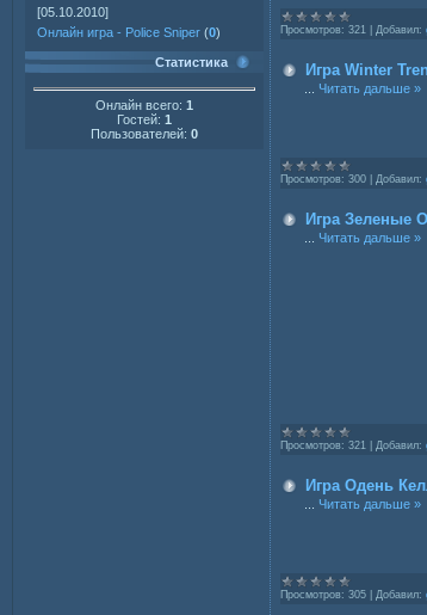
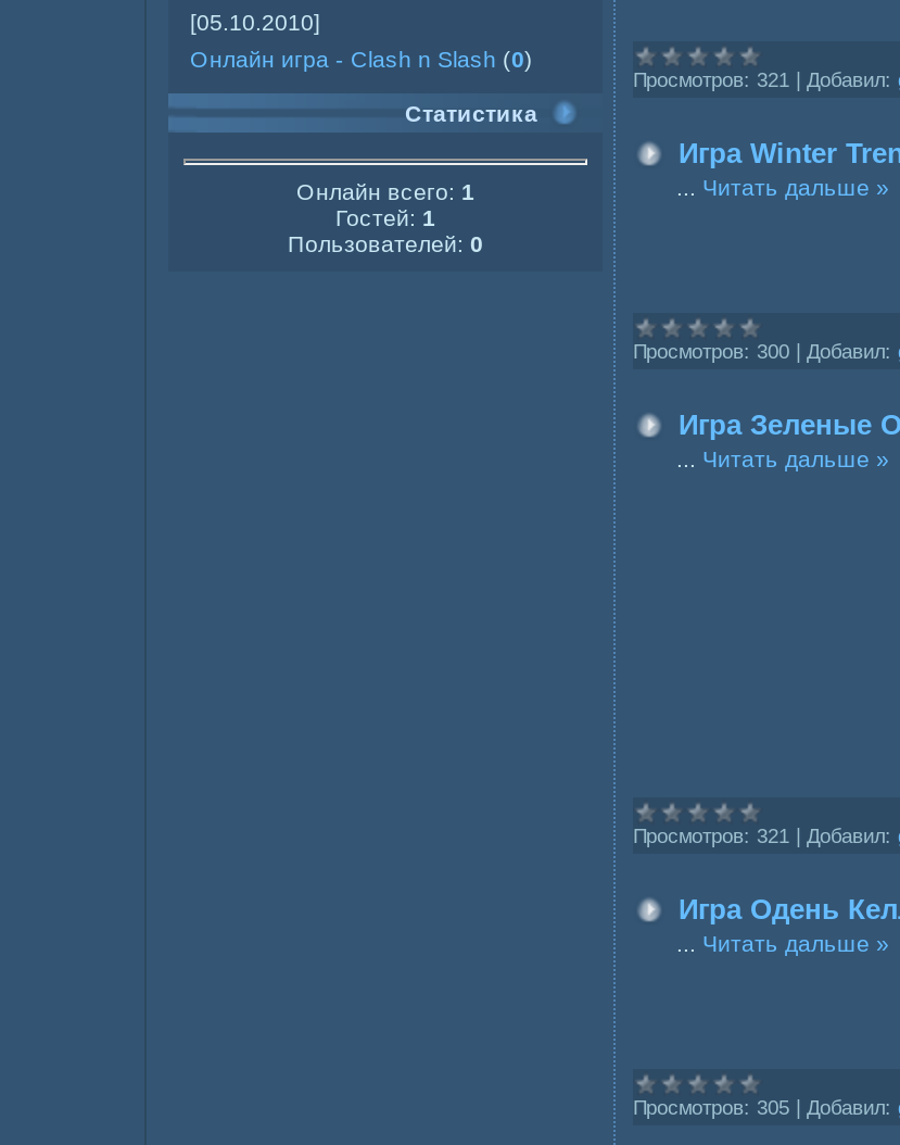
- Онлайн игра - Police Sniper (0)
+ Онлайн игра - Clash n Slash (0)
